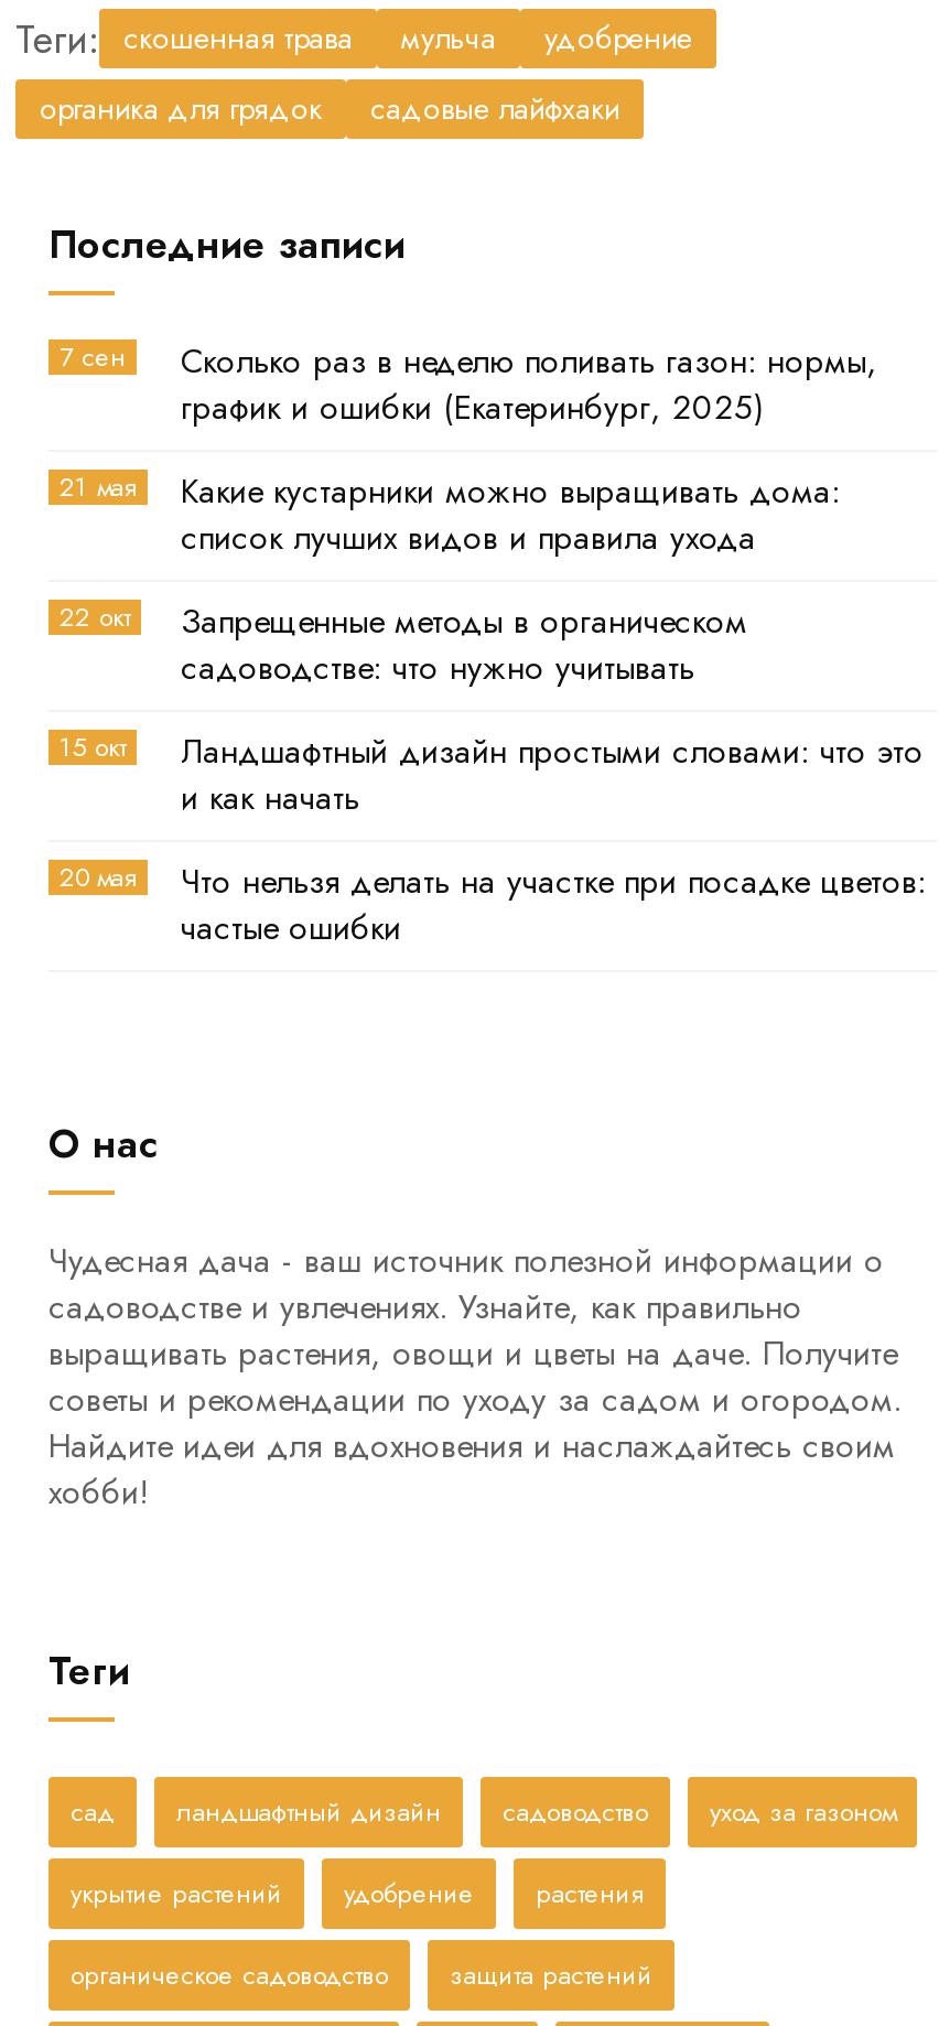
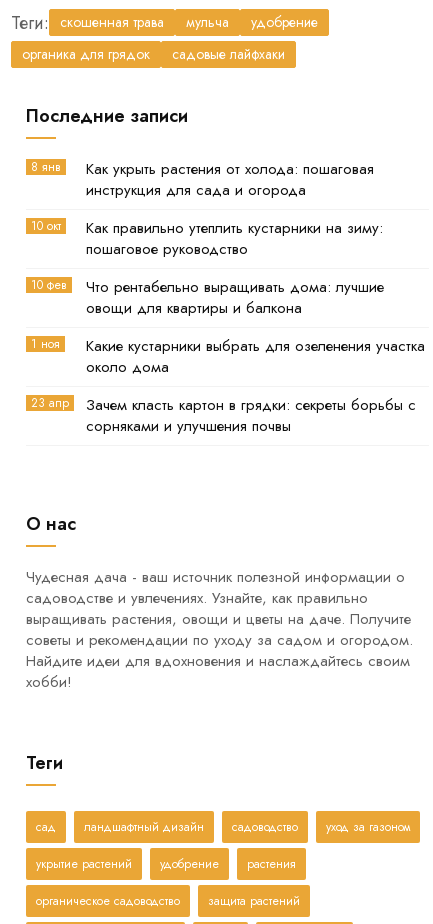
- 7 сен
- Сколько раз в неделю поливать газон: нормы,
- график и ошибки (Екатеринбург, 2025)
+ 8 янв
+ Как укрыть растения от холода: пошаговая
+ инструкция для сада и огорода

- 21 мая
- Какие кустарники можно выращивать дома:
- список лучших видов и правила ухода
+ 10 окт
+ Как правильно утеплить кустарники на зиму:
+ пошаговое руководство

- 22 окт
- Запрещенные методы в органическом
- садоводстве: что нужно учитывать
+ 10 фев
+ Что рентабельно выращивать дома: лучшие
+ овощи для квартиры и балкона

- 15 окт
- Ландшафтный дизайн простыми словами: что это
- и как начать
+ 1 ноя
+ Какие кустарники выбрать для озеленения участка
+ около дома

- 20 мая
- Что нельзя делать на участке при посадке цветов:
- частые ошибки
+ 23 апр
+ Зачем класть картон в грядки: секреты борьбы с
+ сорняками и улучшения почвы
